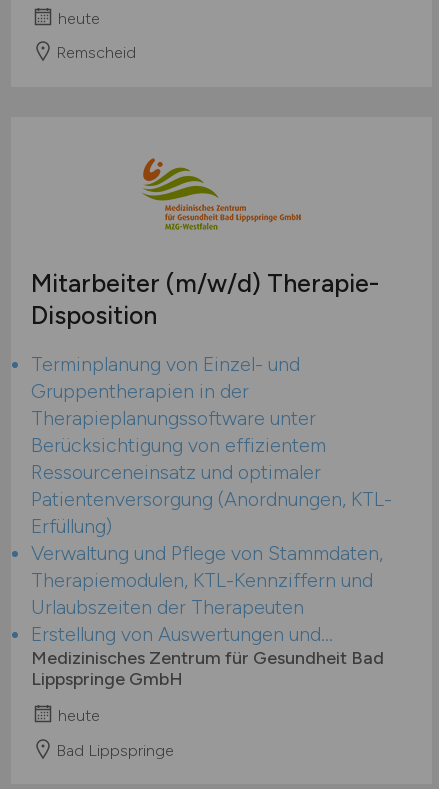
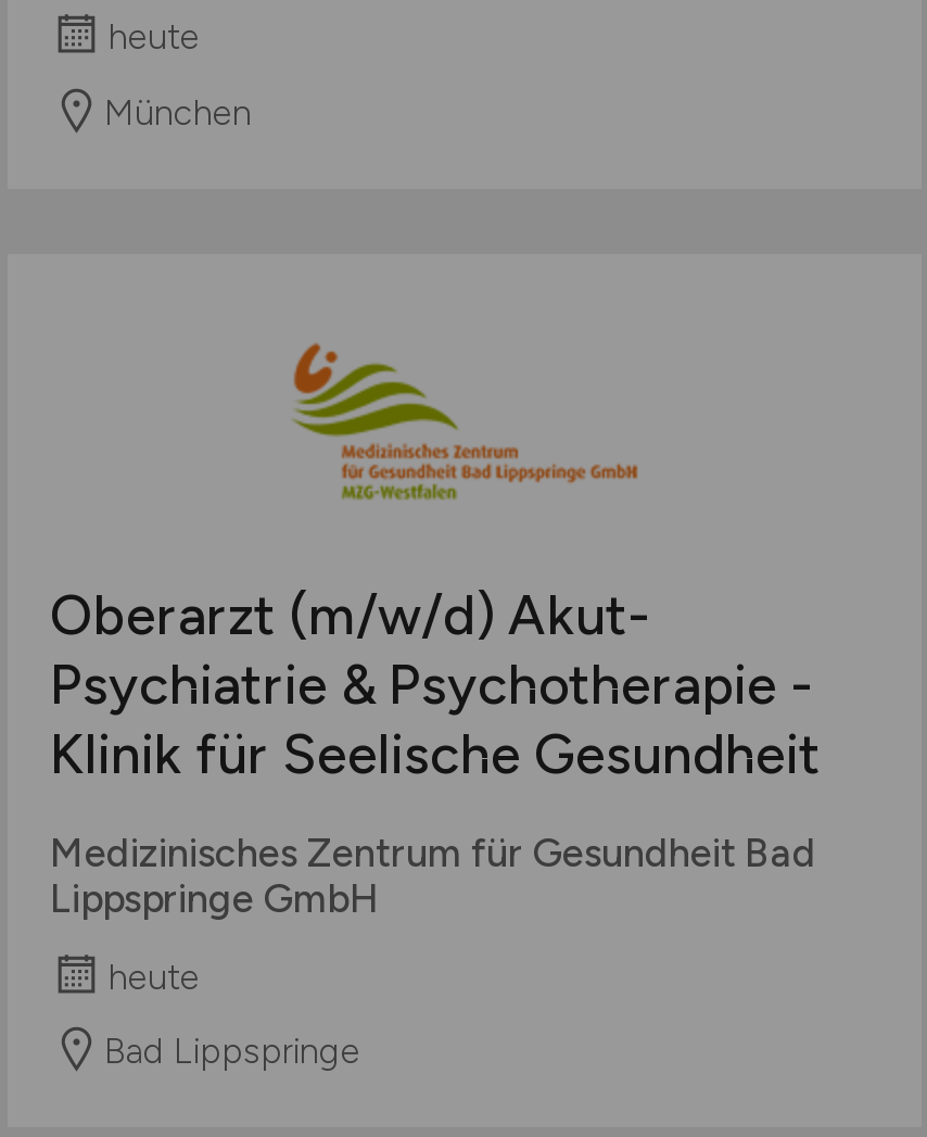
- Remscheid
+ München

- Mitarbeiter (m/w/d) Therapie-
- Disposition
- Terminplanung von Einzel- und
- Gruppentherapien in der
- Therapieplanungssoftware unter
- Berücksichtigung von effizientem
- Ressourceneinsatz und optimaler
- Patientenversorgung (Anordnungen, KTL-
- Erfüllung)
- Verwaltung und Pflege von Stammdaten,
- Therapiemodulen, KTL-Kennziffern und
- Urlaubszeiten der Therapeuten
- Erstellung von Auswertungen und...
+ Oberarzt (m/w/d) Akut-
+ Psychiatrie & Psychotherapie -
+ Klinik für Seelische Gesundheit
